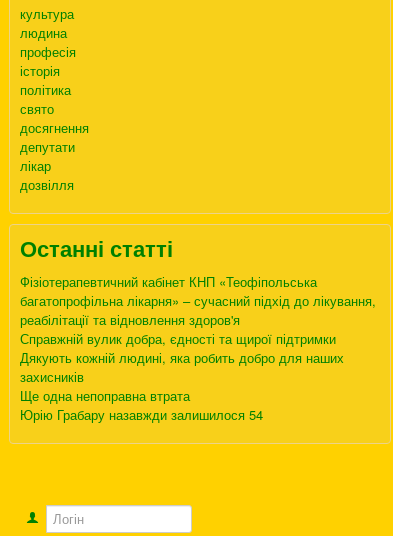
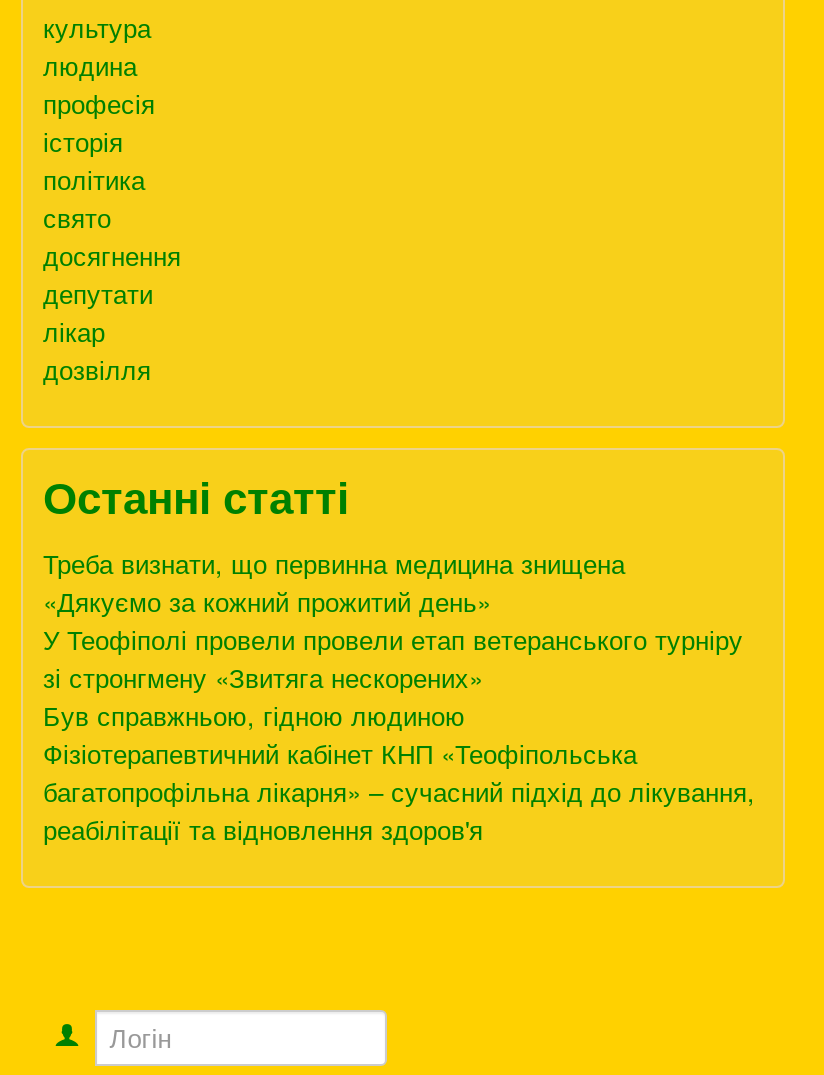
+ Треба визнати, що первинна медицина знищена
+ «Дякуємо за кожний прожитий день»
+ У Теофіполі провели провели етап ветеранського турніру
+ зі стронгмену «Звитяга нескорених»
+ Був справжньою, гідною людиною

moved down: Фізіотерапевтичний кабінет КНП «Теофіпольська | багатопрофільна лікарня» – сучасний підхід до лікування, | реабілітації та відновлення здоров'я

- Справжній вулик добра, єдності та щирої підтримки
- Дякують кожній людині, яка робить добро для наших
- захисників
- Ще одна непоправна втрата
- Юрію Грабару назавжди залишилося 54
